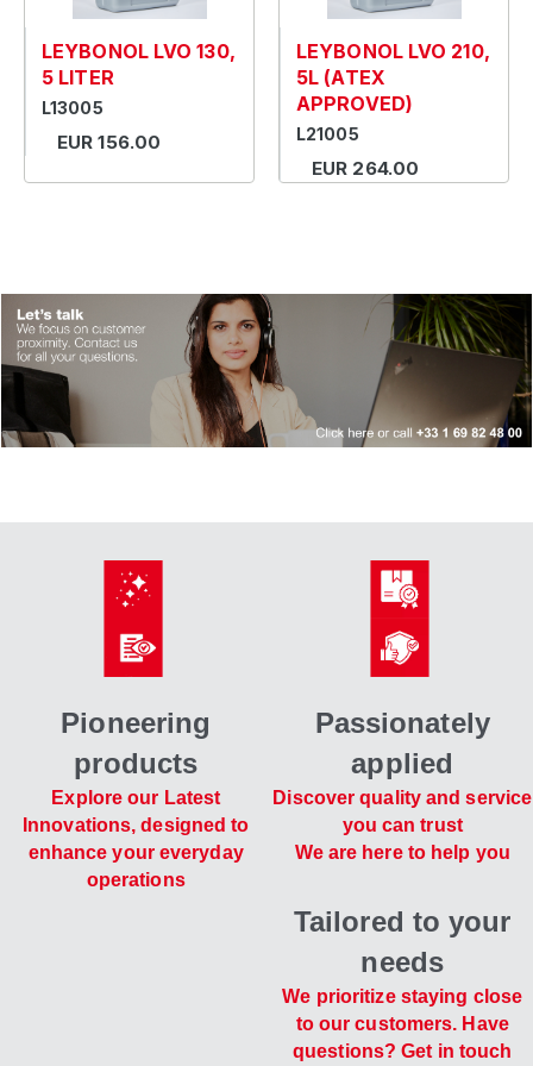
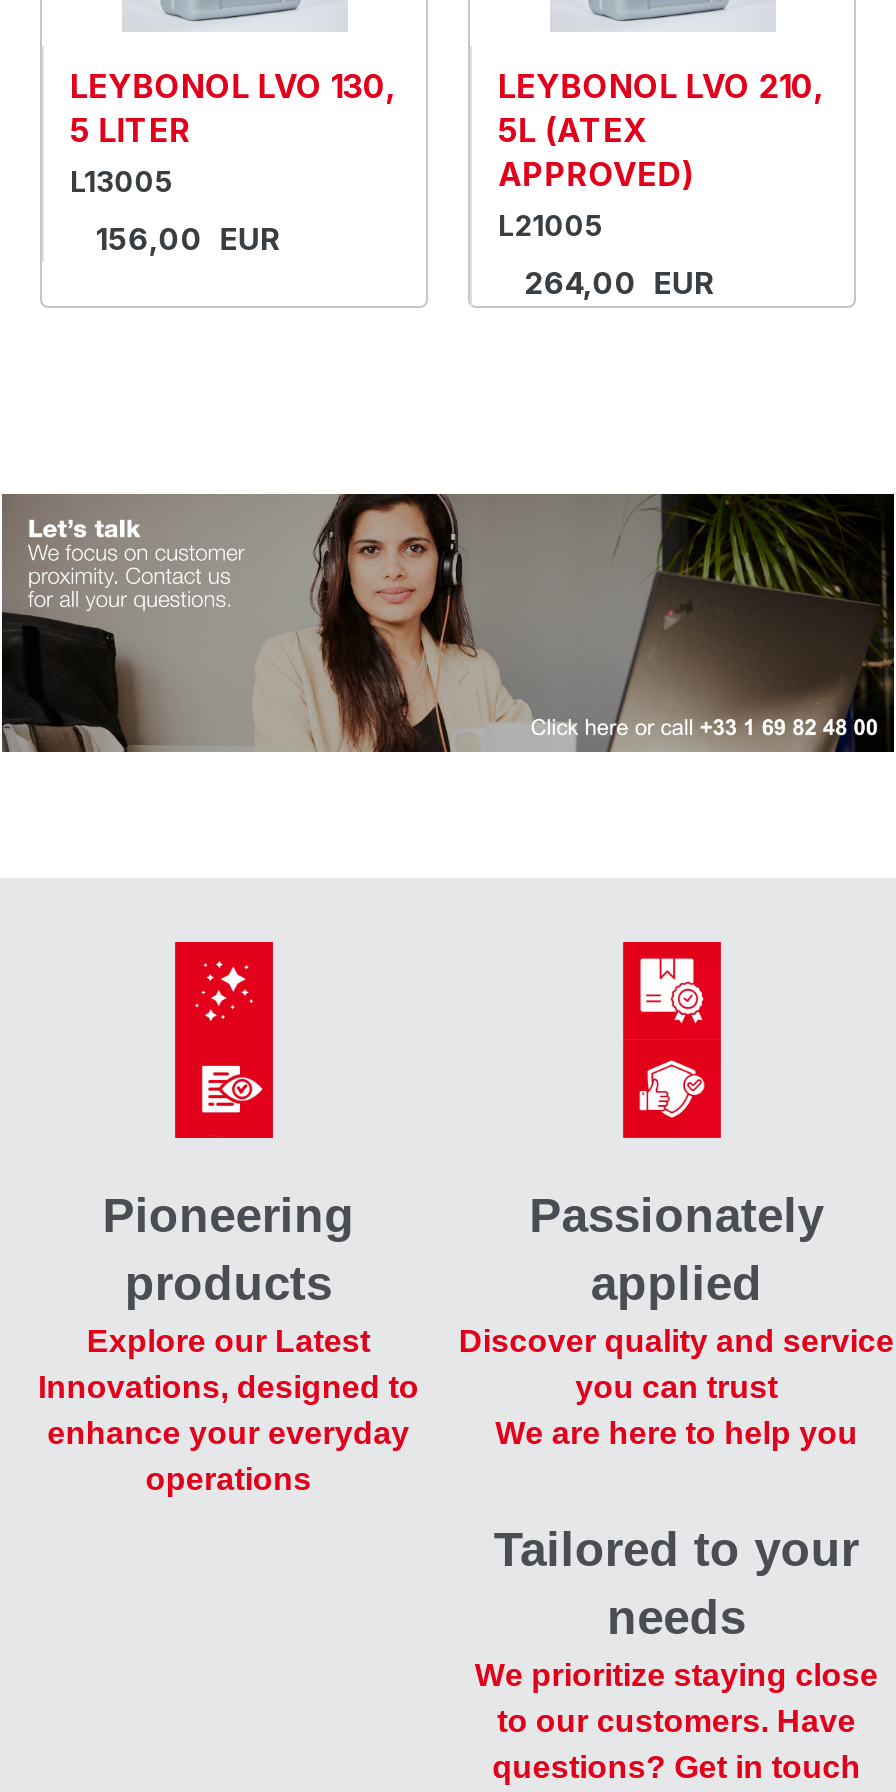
- EUR 156.00
+ 156,00 EUR

- EUR 264.00
+ 264,00 EUR
